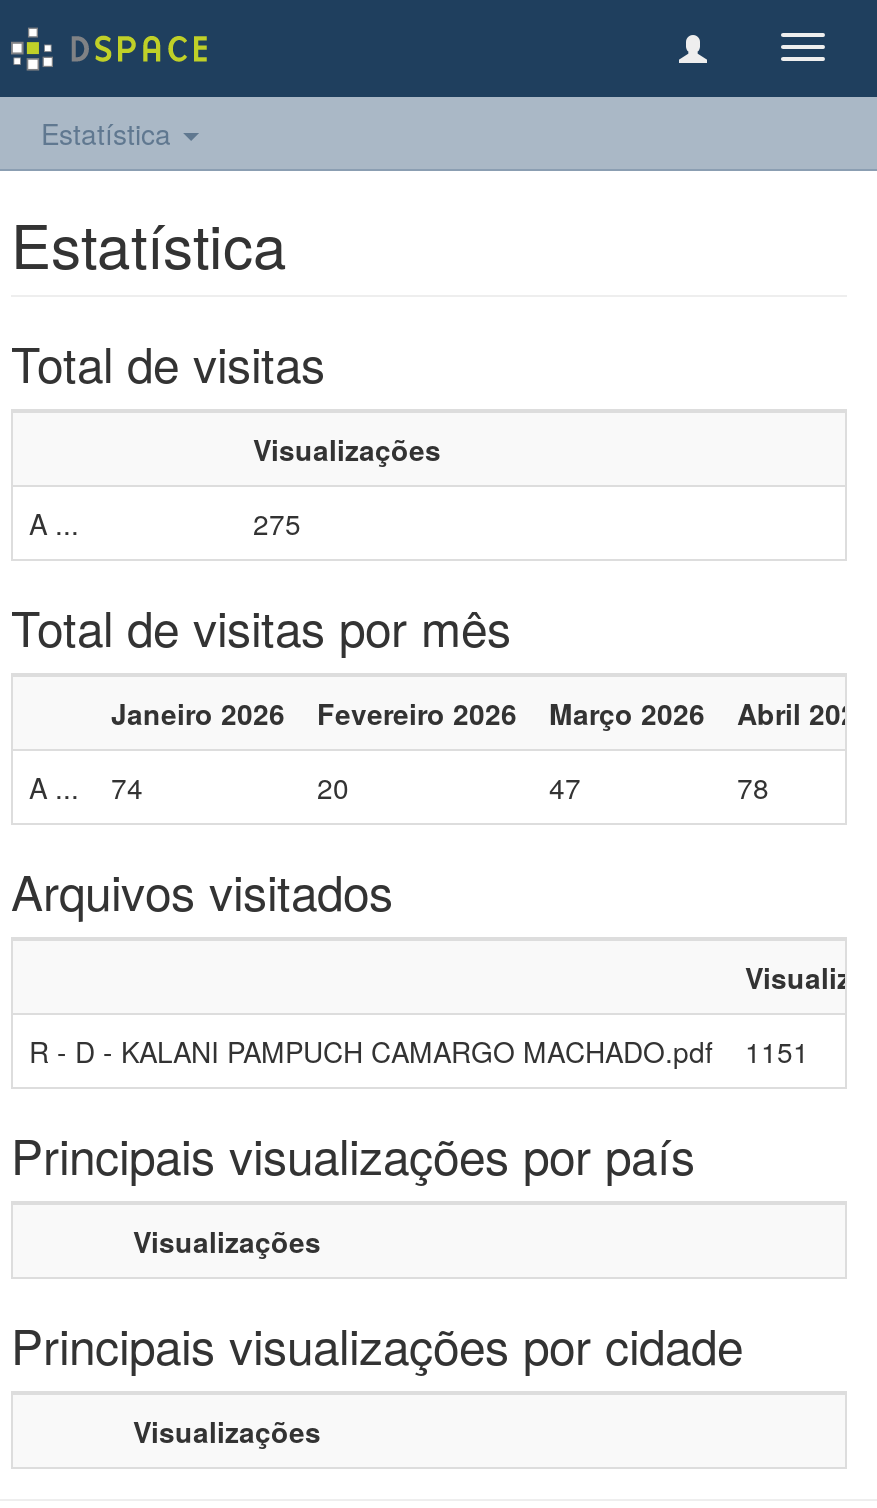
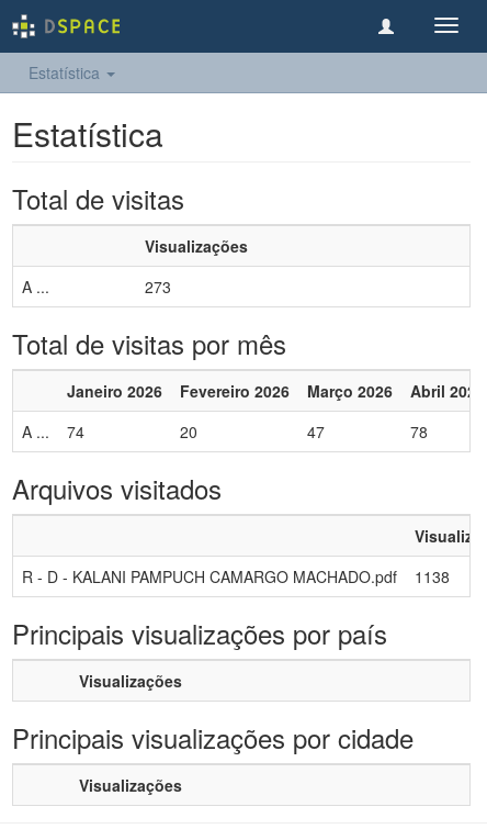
- 275
+ 273

- R - D - KALANI PAMPUCH CAMARGO MACHADO.pdf 1151
+ R - D - KALANI PAMPUCH CAMARGO MACHADO.pdf 1138
